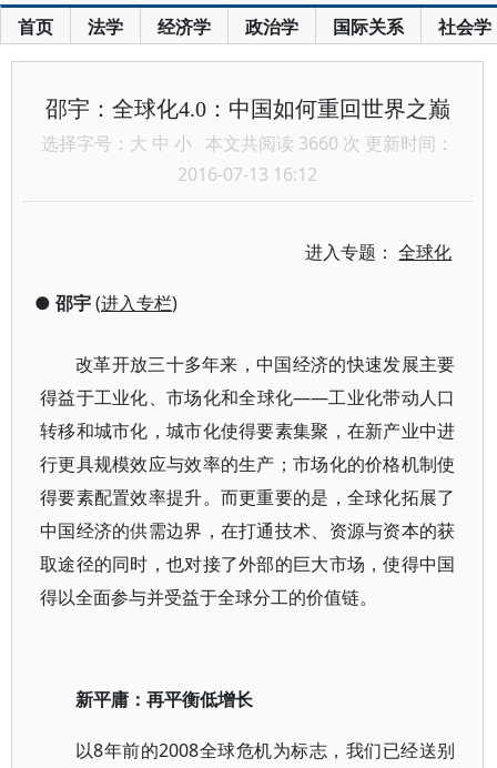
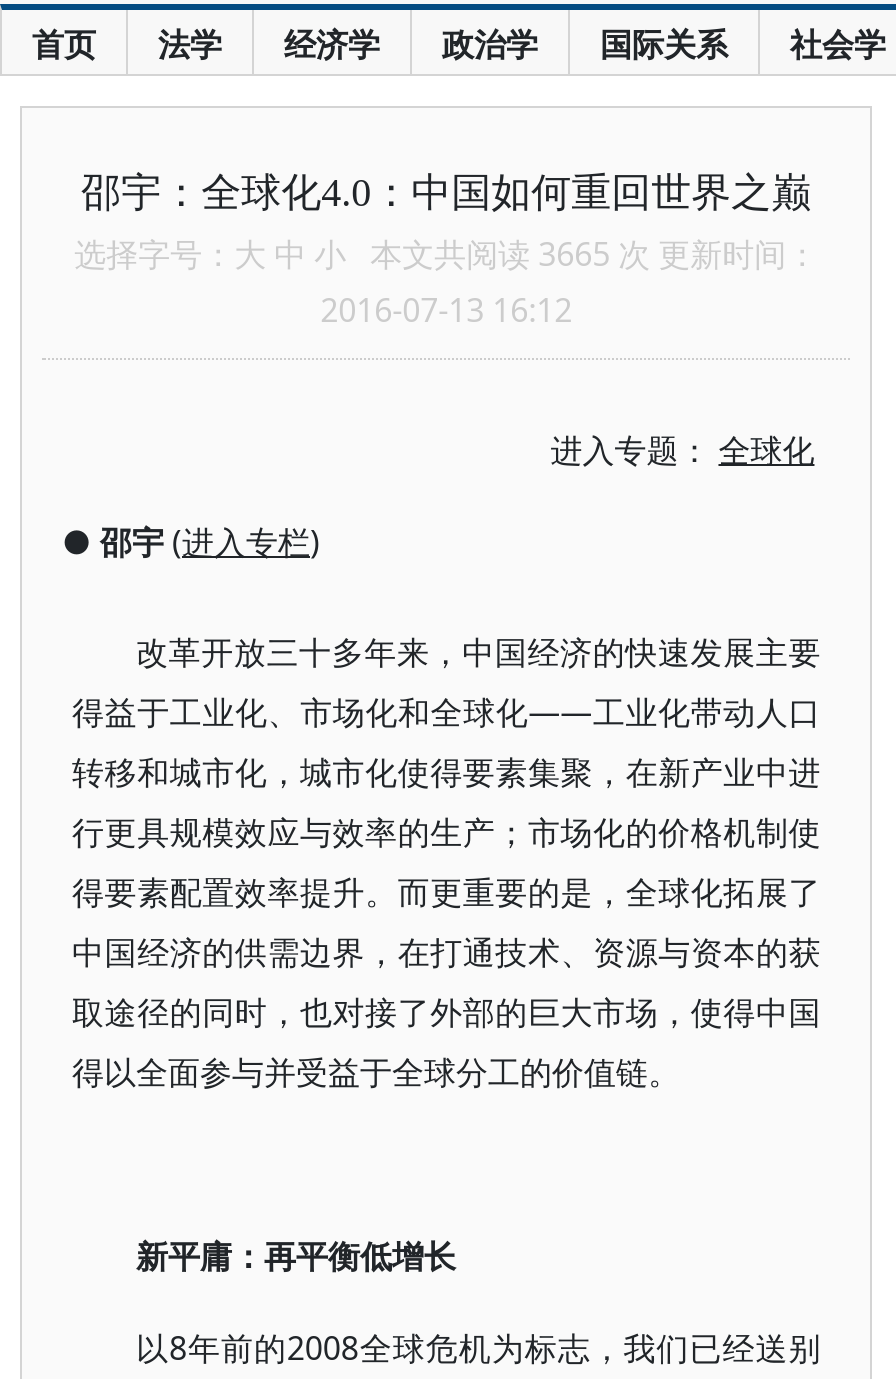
- 选择字号：大 中 小本文共阅读 3660 次 更新时间：
+ 选择字号：大 中 小本文共阅读 3665 次 更新时间：
